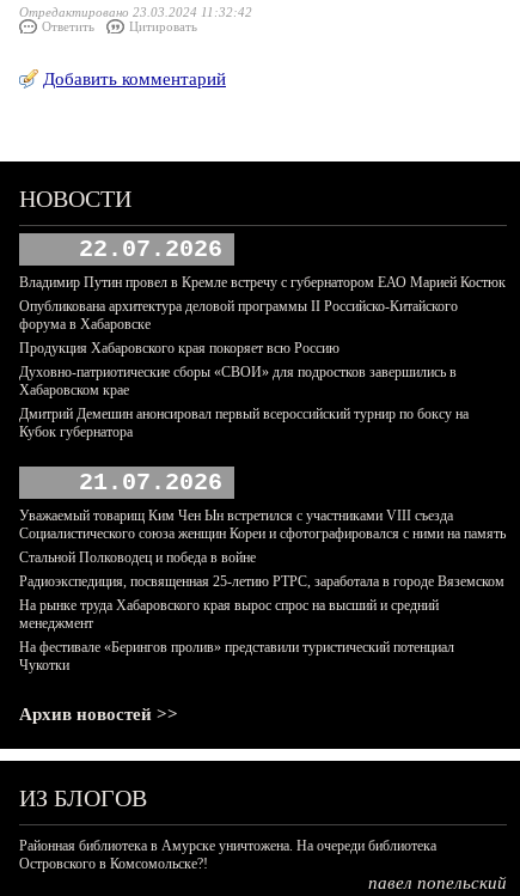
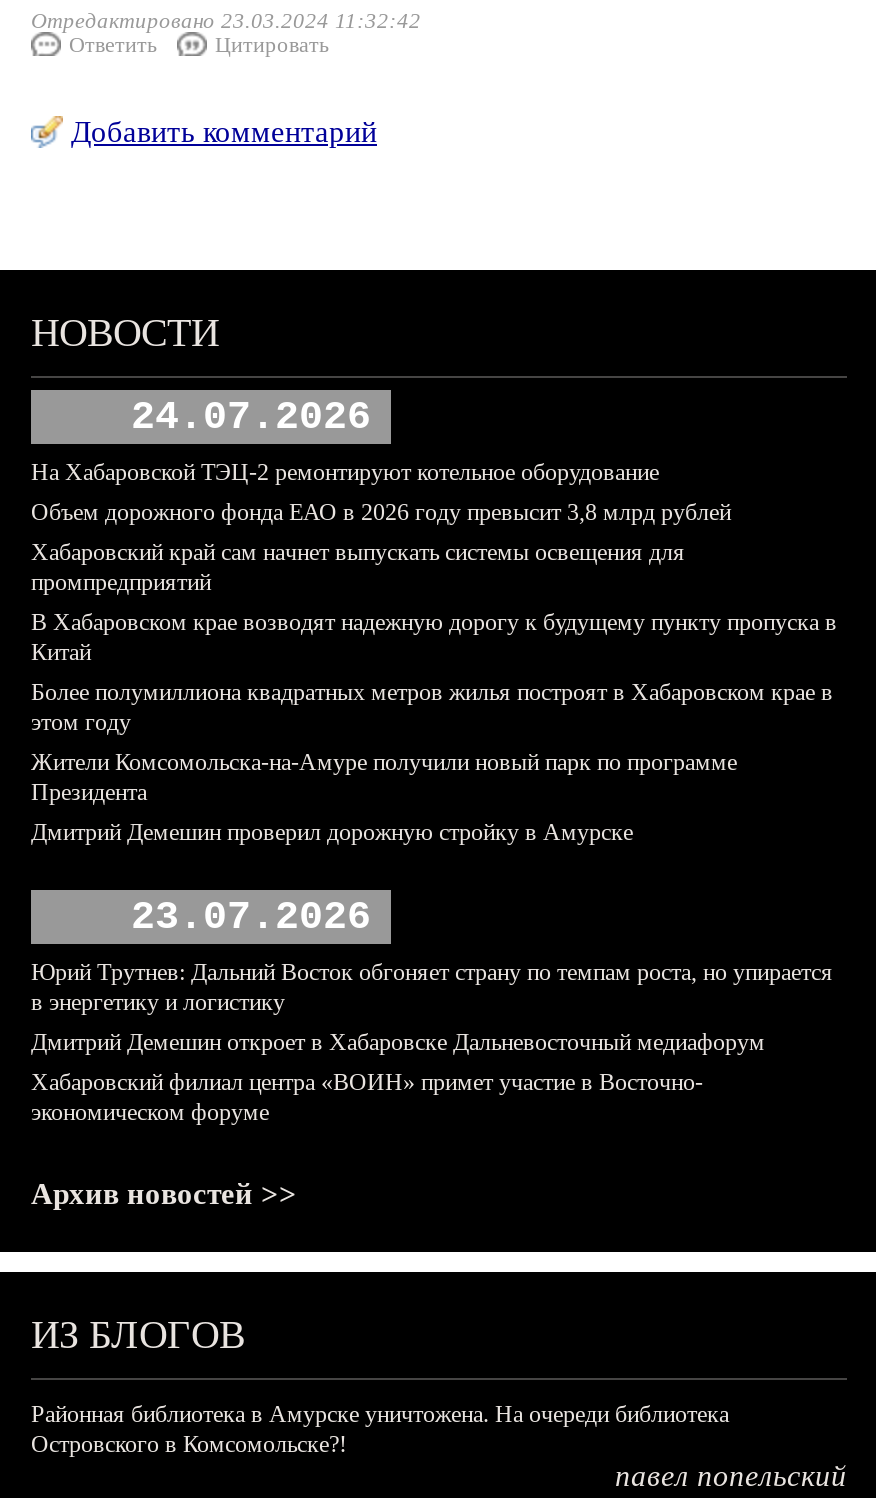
- 22.07.2026
- Владимир Путин провел в Кремле встречу с губернатором ЕАО Марией Костюк
- Опубликована архитектура деловой программы II Российско-Китайского
- форума в Хабаровске
- Продукция Хабаровского края покоряет всю Россию
- Духовно-патриотические сборы «СВОИ» для подростков завершились в
- Хабаровском крае
- Дмитрий Демешин анонсировал первый всероссийский турнир по боксу на
- Кубок губернатора
+ 24.07.2026
+ На Хабаровской ТЭЦ-2 ремонтируют котельное оборудование
+ Объем дорожного фонда ЕАО в 2026 году превысит 3,8 млрд рублей
+ Хабаровский край сам начнет выпускать системы освещения для
+ промпредприятий
+ В Хабаровском крае возводят надежную дорогу к будущему пункту пропуска в
+ Китай
+ Более полумиллиона квадратных метров жилья построят в Хабаровском крае в
+ этом году
+ Жители Комсомольска-на-Амуре получили новый парк по программе
+ Президента
+ Дмитрий Демешин проверил дорожную стройку в Амурске

- 21.07.2026
- Уважаемый товарищ Ким Чен Ын встретился с участниками VIII съезда
- Социалистического союза женщин Кореи и сфотографировался с ними на память
- Стальной Полководец и победа в войне
- Радиоэкспедиция, посвященная 25-летию РТРС, заработала в городе Вяземском
- На рынке труда Хабаровского края вырос спрос на высший и средний
- менеджмент
- На фестивале «Берингов пролив» представили туристический потенциал
- Чукотки
+ 23.07.2026
+ Юрий Трутнев: Дальний Восток обгоняет страну по темпам роста, но упирается
+ в энергетику и логистику
+ Дмитрий Демешин откроет в Хабаровске Дальневосточный медиафорум
+ Хабаровский филиал центра «ВОИН» примет участие в Восточно-
+ экономическом форуме
